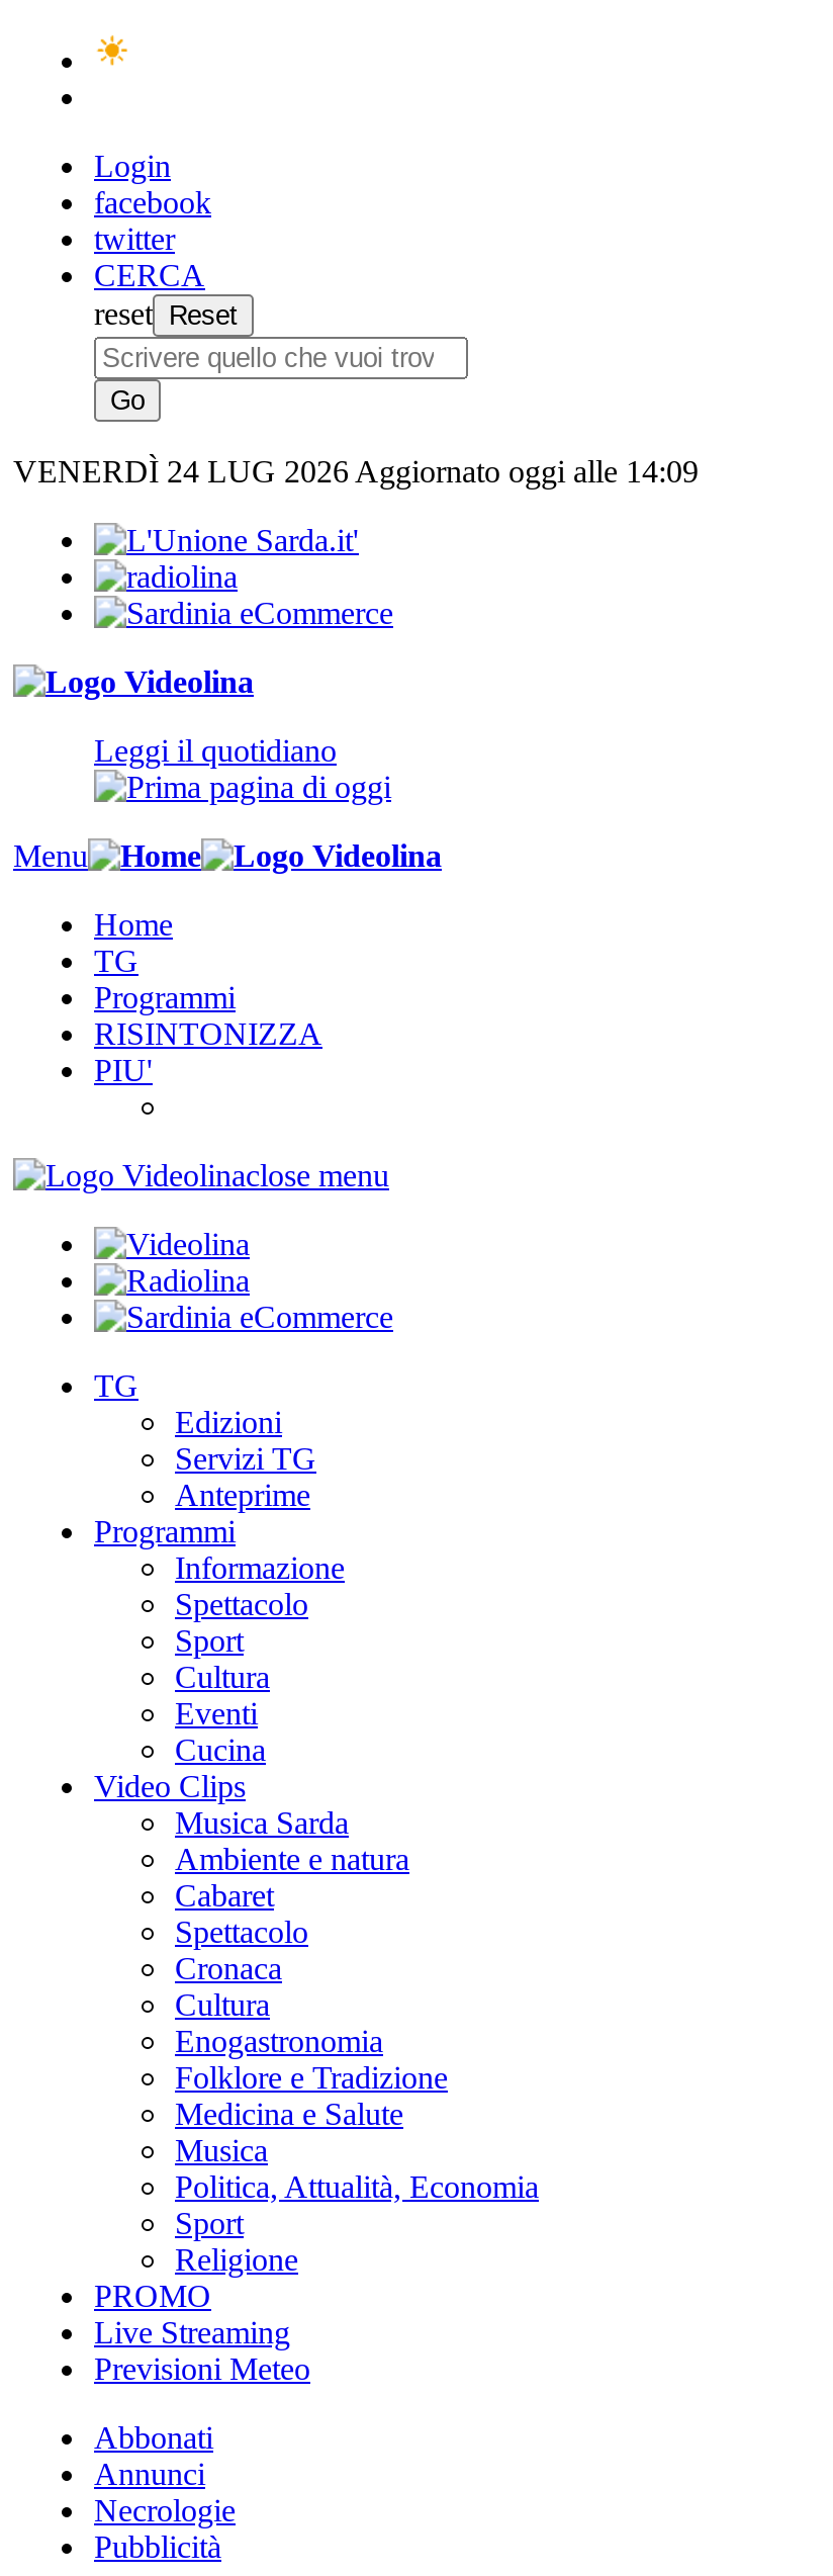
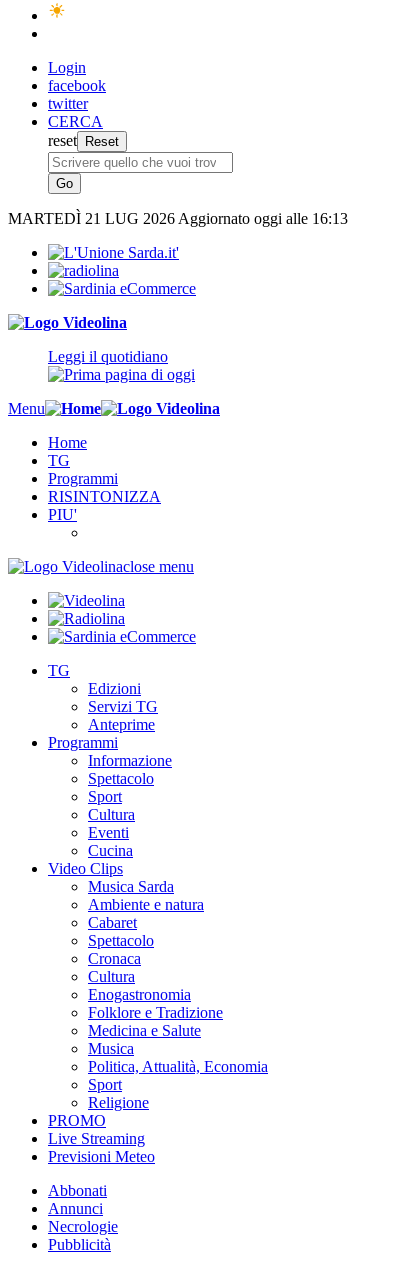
- VENERDÌ 24 LUG 2026 Aggiornato oggi alle 14:09
+ MARTEDÌ 21 LUG 2026 Aggiornato oggi alle 16:13
